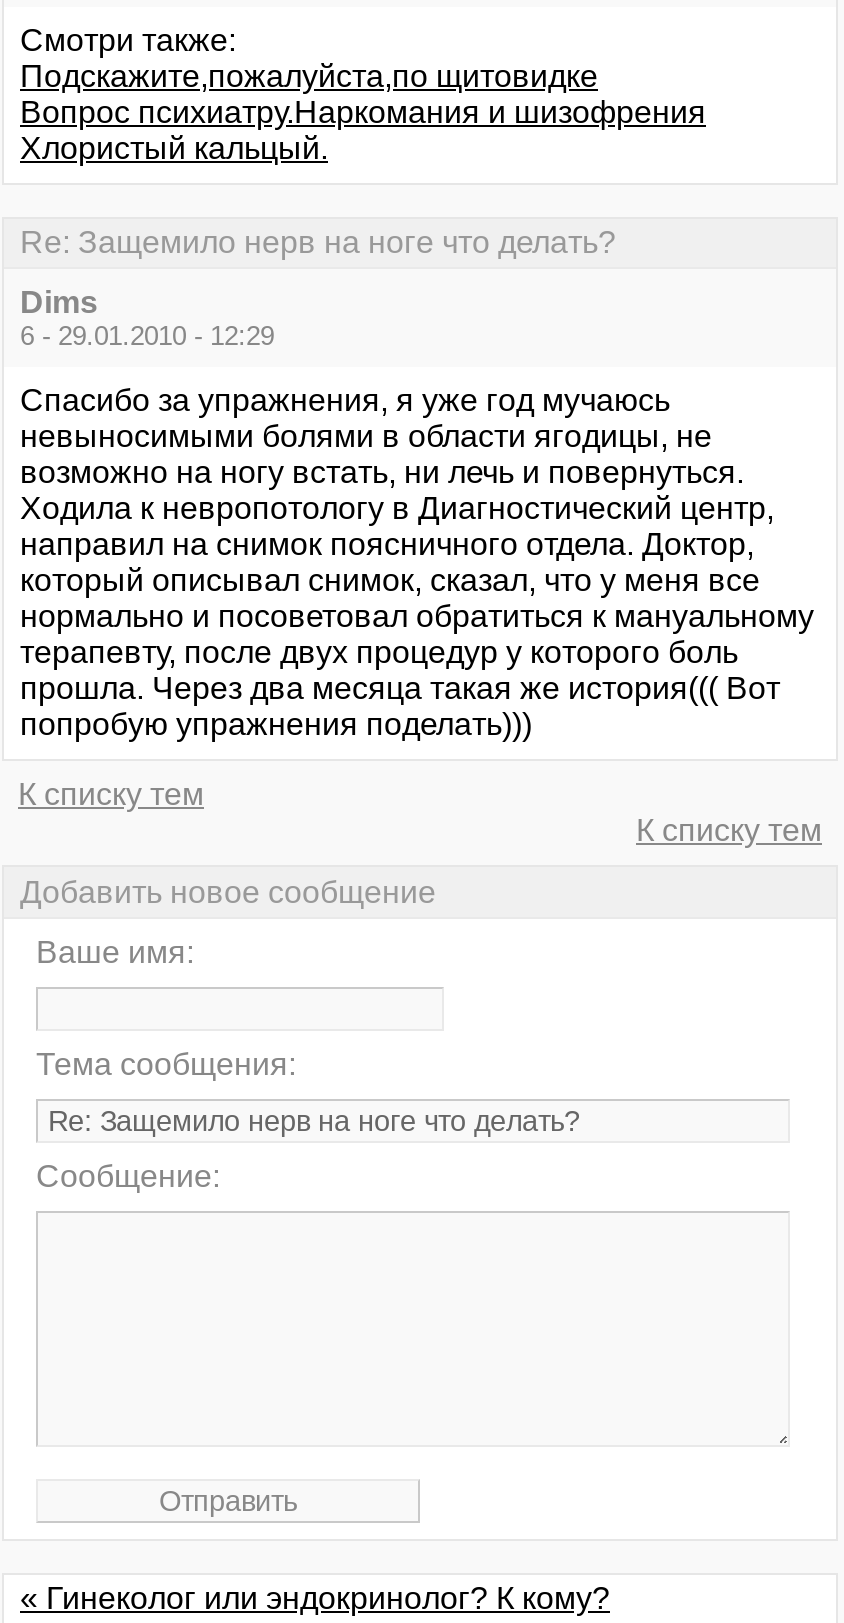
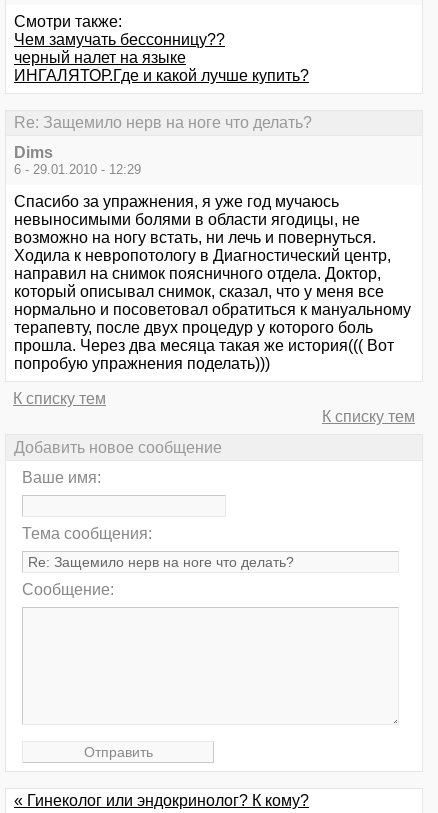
- Подскажите,пожалуйста,по щитовидке
- Вопрос психиатру.Наркомания и шизофрения
- Хлористый кальцый.
+ Чем замучать бессонницу??
+ черный налет на языке
+ ИНГАЛЯТОР.Где и какой лучше купить?
